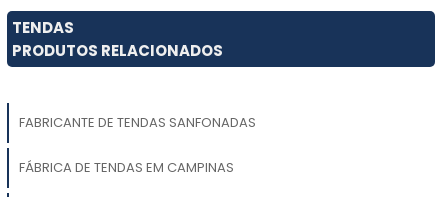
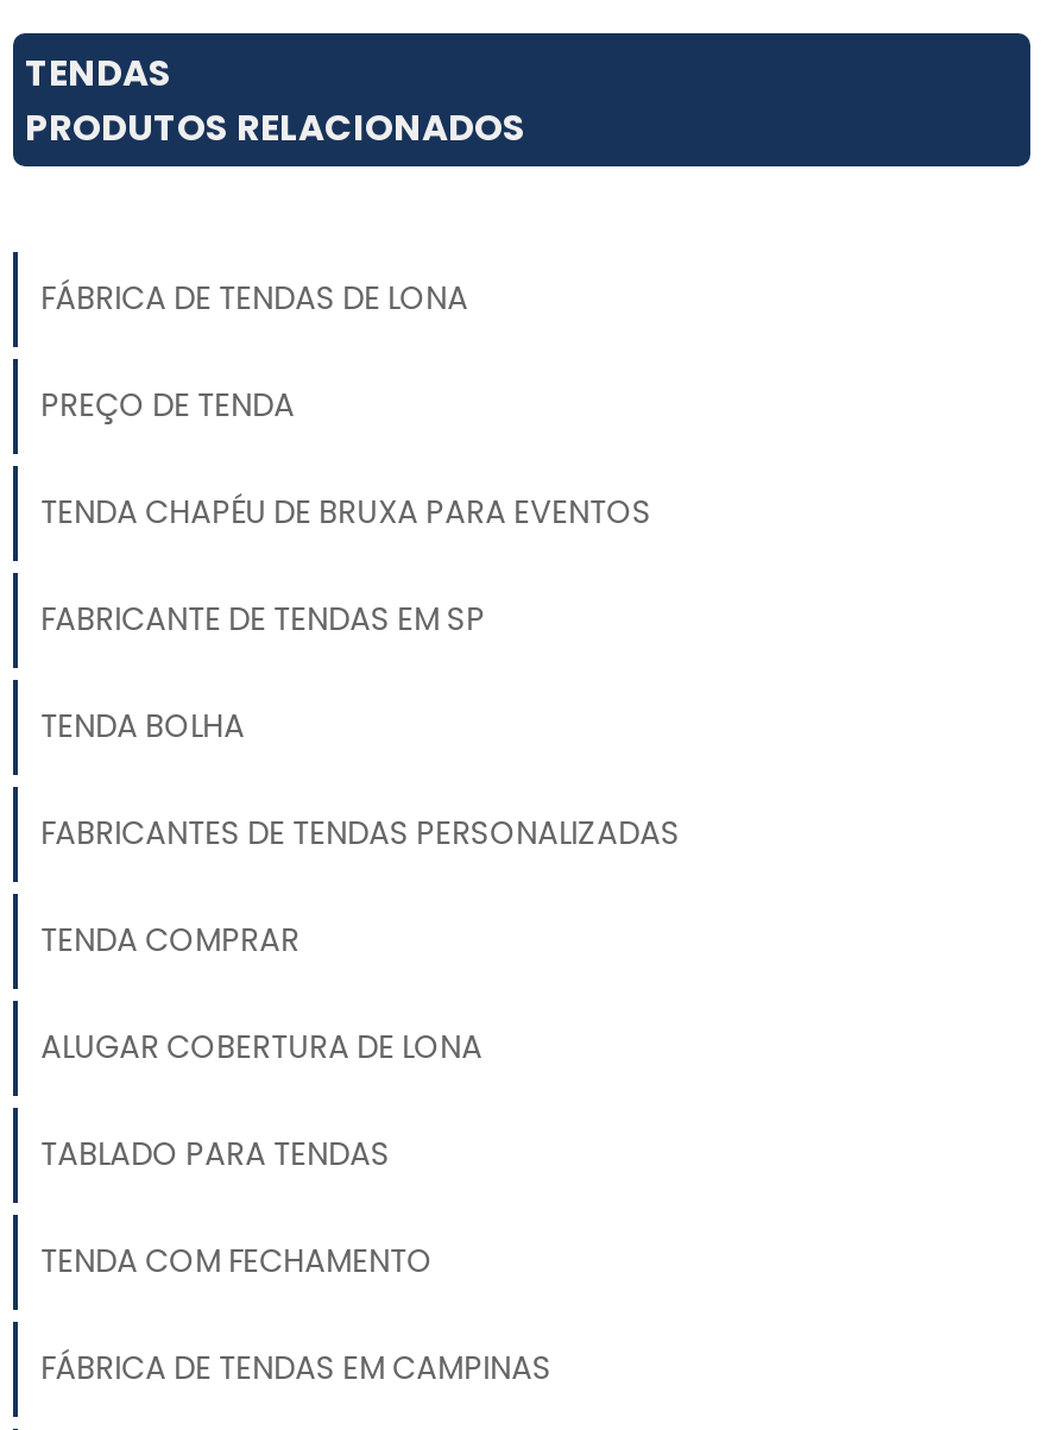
- FABRICANTE DE TENDAS SANFONADAS
+ FÁBRICA DE TENDAS DE LONA
+ PREÇO DE TENDA
+ TENDA CHAPÉU DE BRUXA PARA EVENTOS
+ FABRICANTE DE TENDAS EM SP
+ TENDA BOLHA
+ FABRICANTES DE TENDAS PERSONALIZADAS
+ TENDA COMPRAR
+ ALUGAR COBERTURA DE LONA
+ TABLADO PARA TENDAS
+ TENDA COM FECHAMENTO
